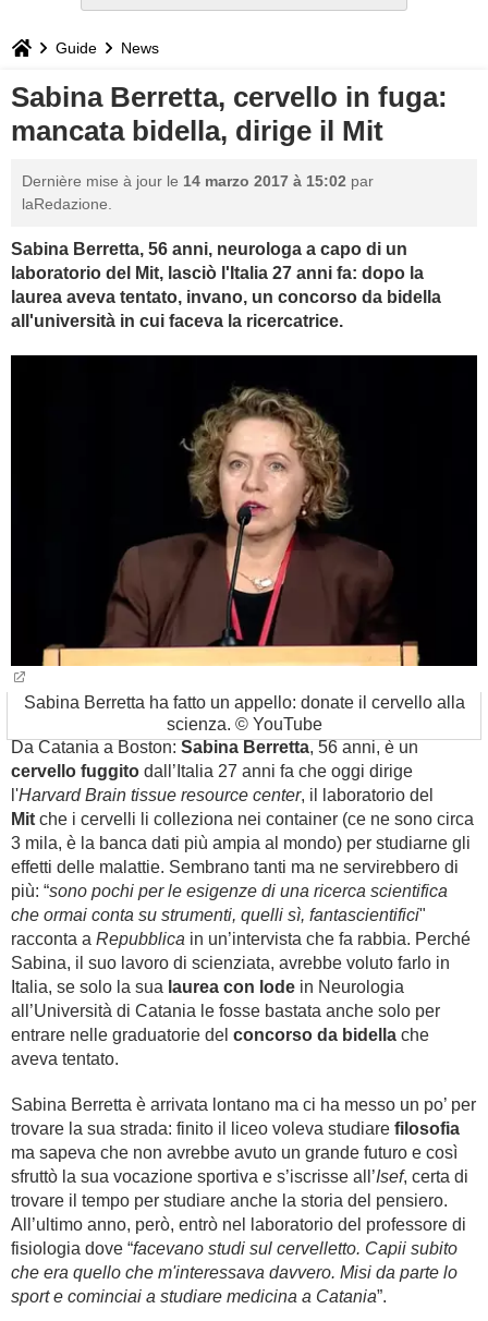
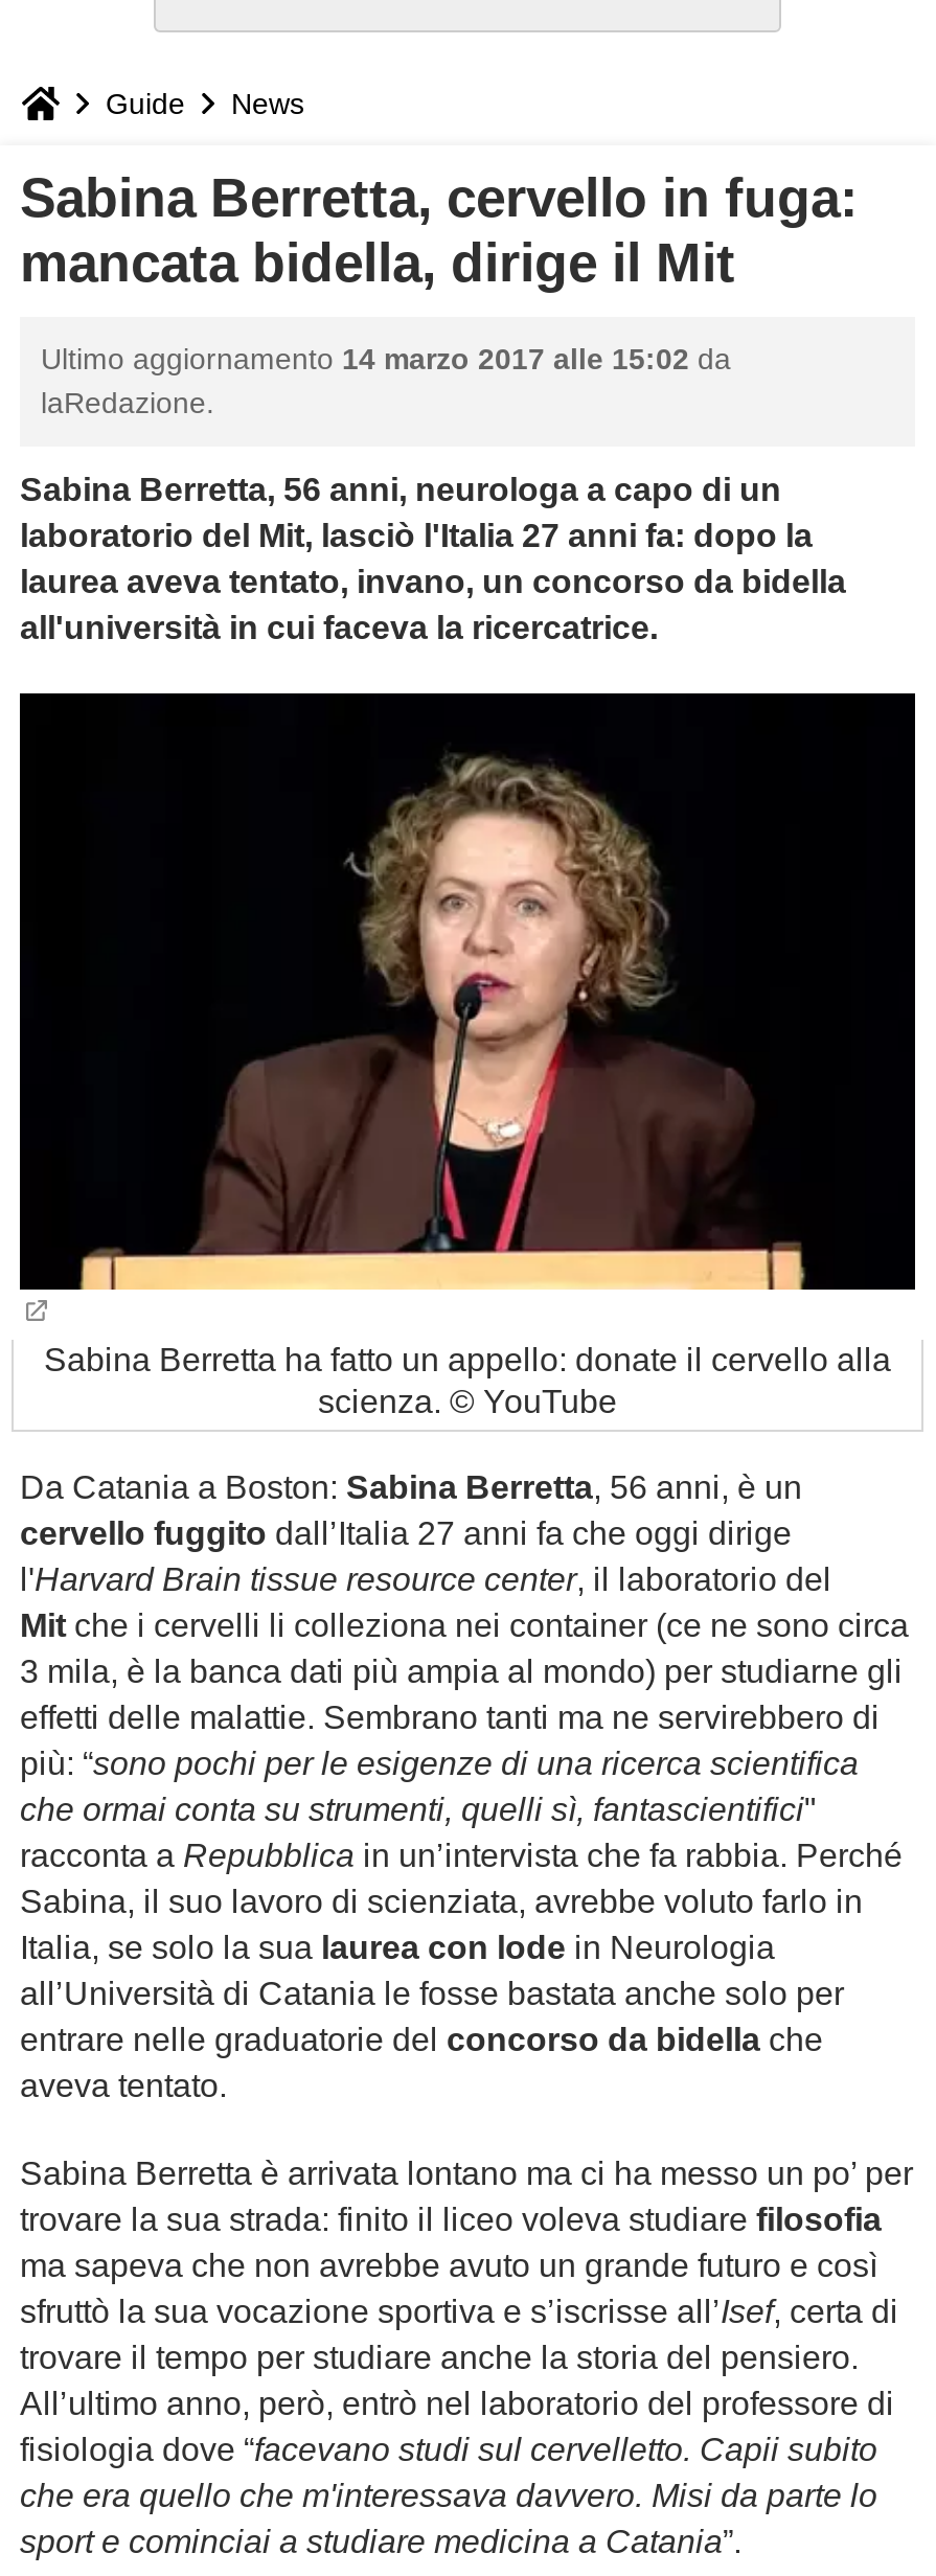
- Dernière mise à jour le 14 marzo 2017 à 15:02 par
+ Ultimo aggiornamento 14 marzo 2017 alle 15:02 da
